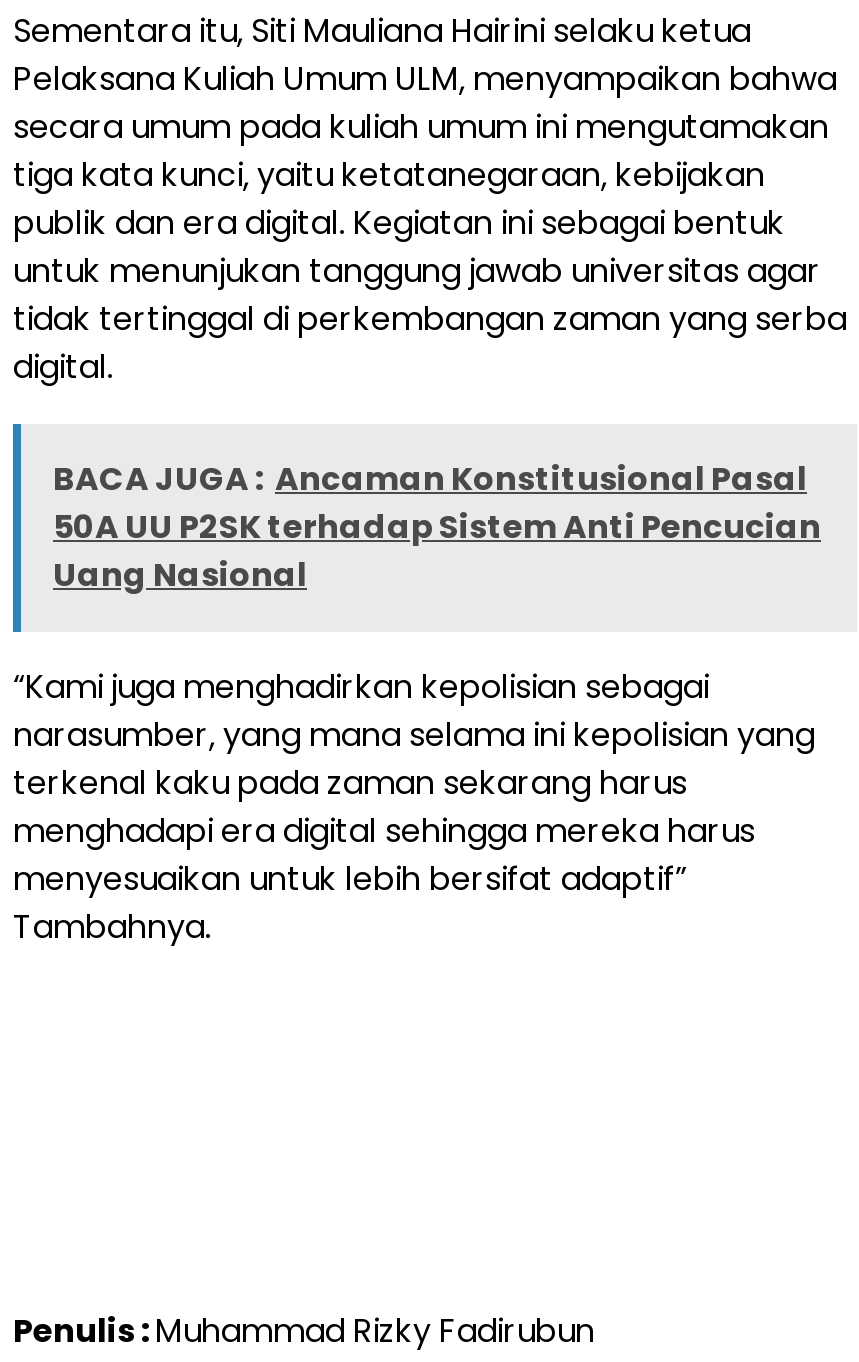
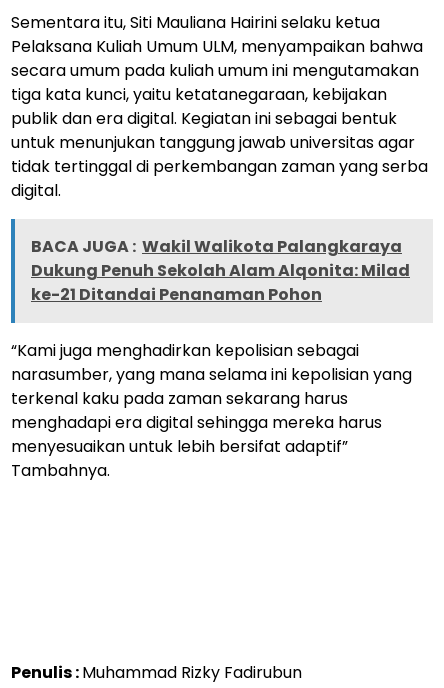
- BACA JUGA : Ancaman Konstitusional Pasal
- 50A UU P2SK terhadap Sistem Anti Pencucian
- Uang Nasional
+ BACA JUGA : Wakil Walikota Palangkaraya
+ Dukung Penuh Sekolah Alam Alqonita: Milad
+ ke-21 Ditandai Penanaman Pohon
